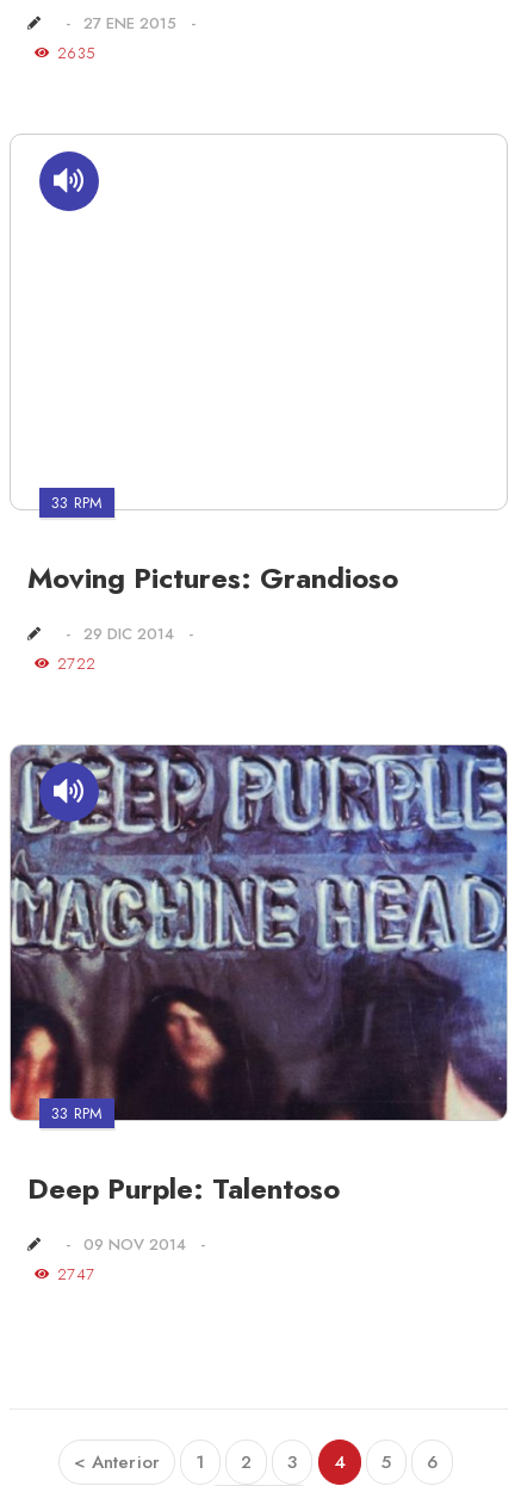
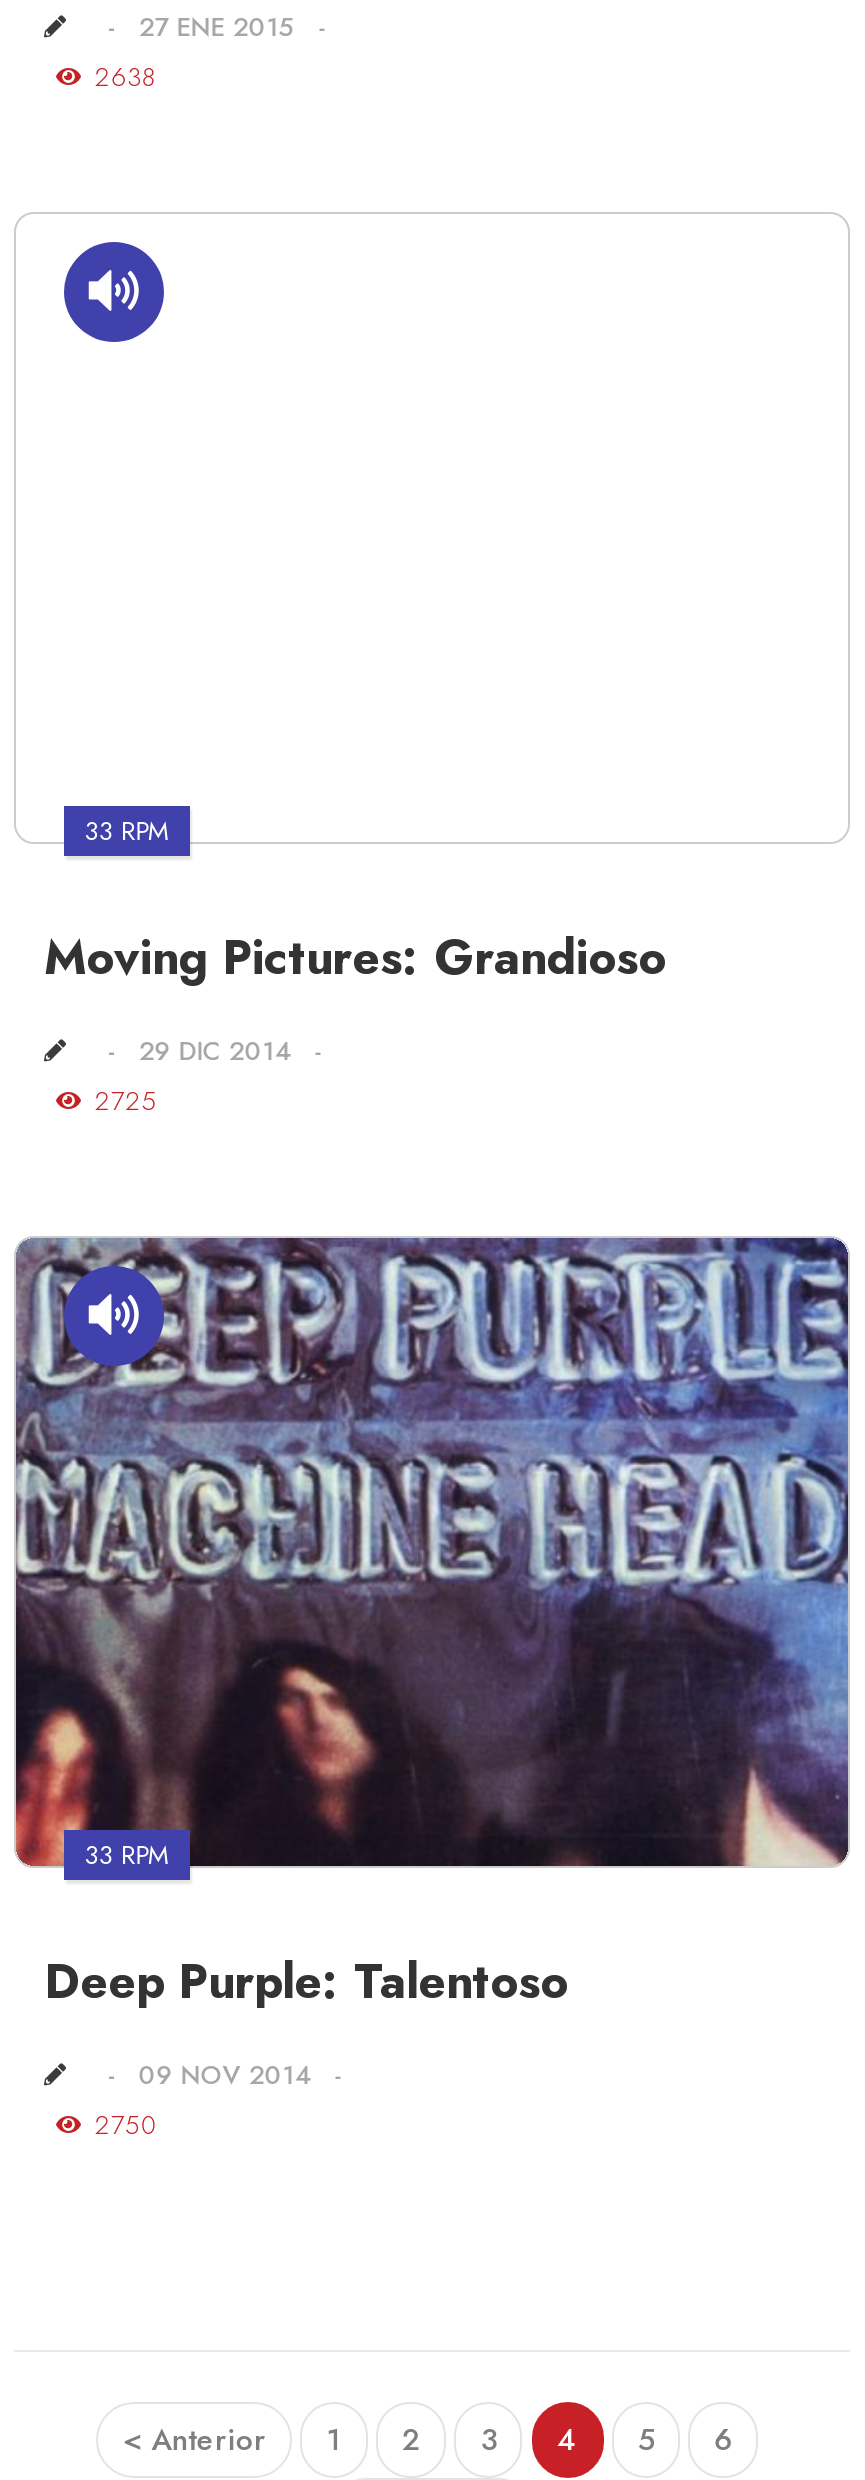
- 2635
+ 2638

- 2722
+ 2725

- 2747
+ 2750
